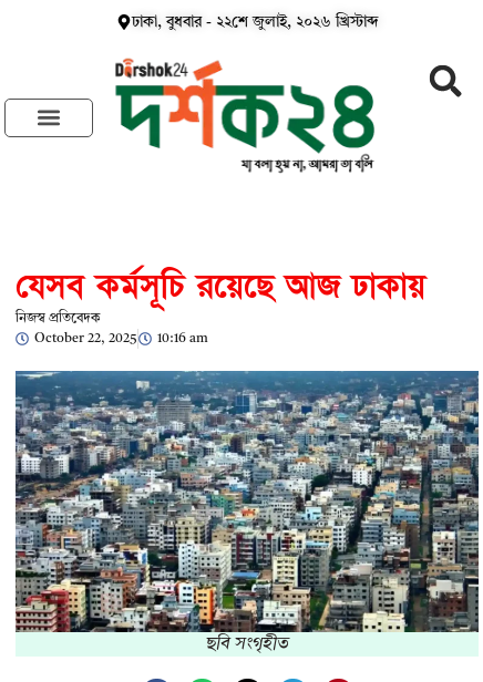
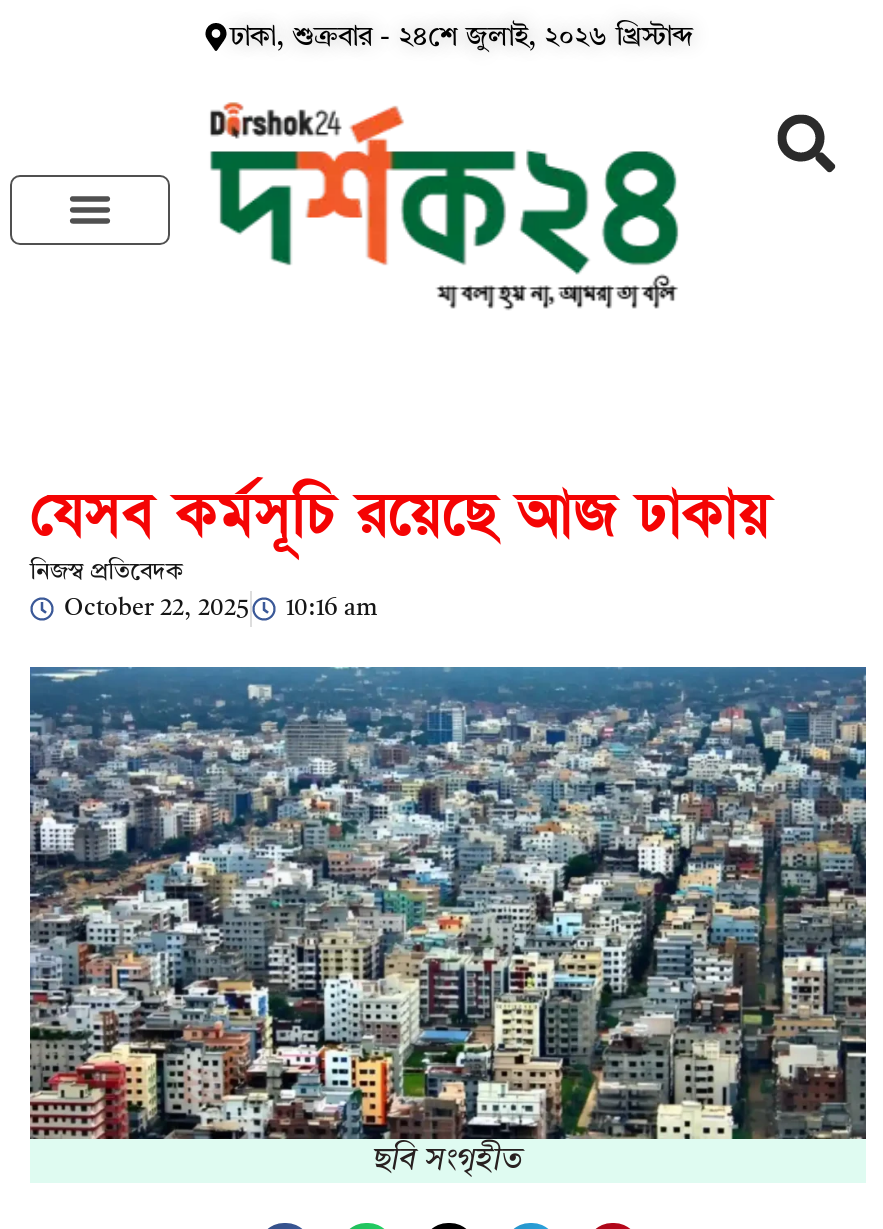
- ঢাকা, বুধবার - ২২শে জুলাই, ২০২৬ খ্রিস্টাব্দ
+ ঢাকা, শুক্রবার - ২৪শে জুলাই, ২০২৬ খ্রিস্টাব্দ
